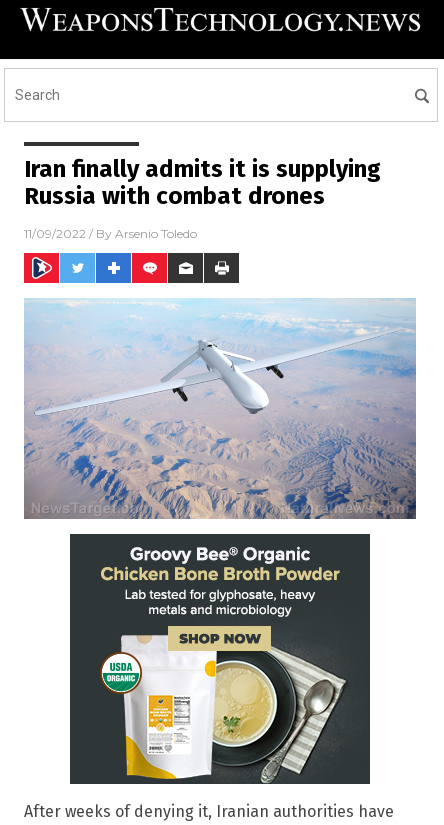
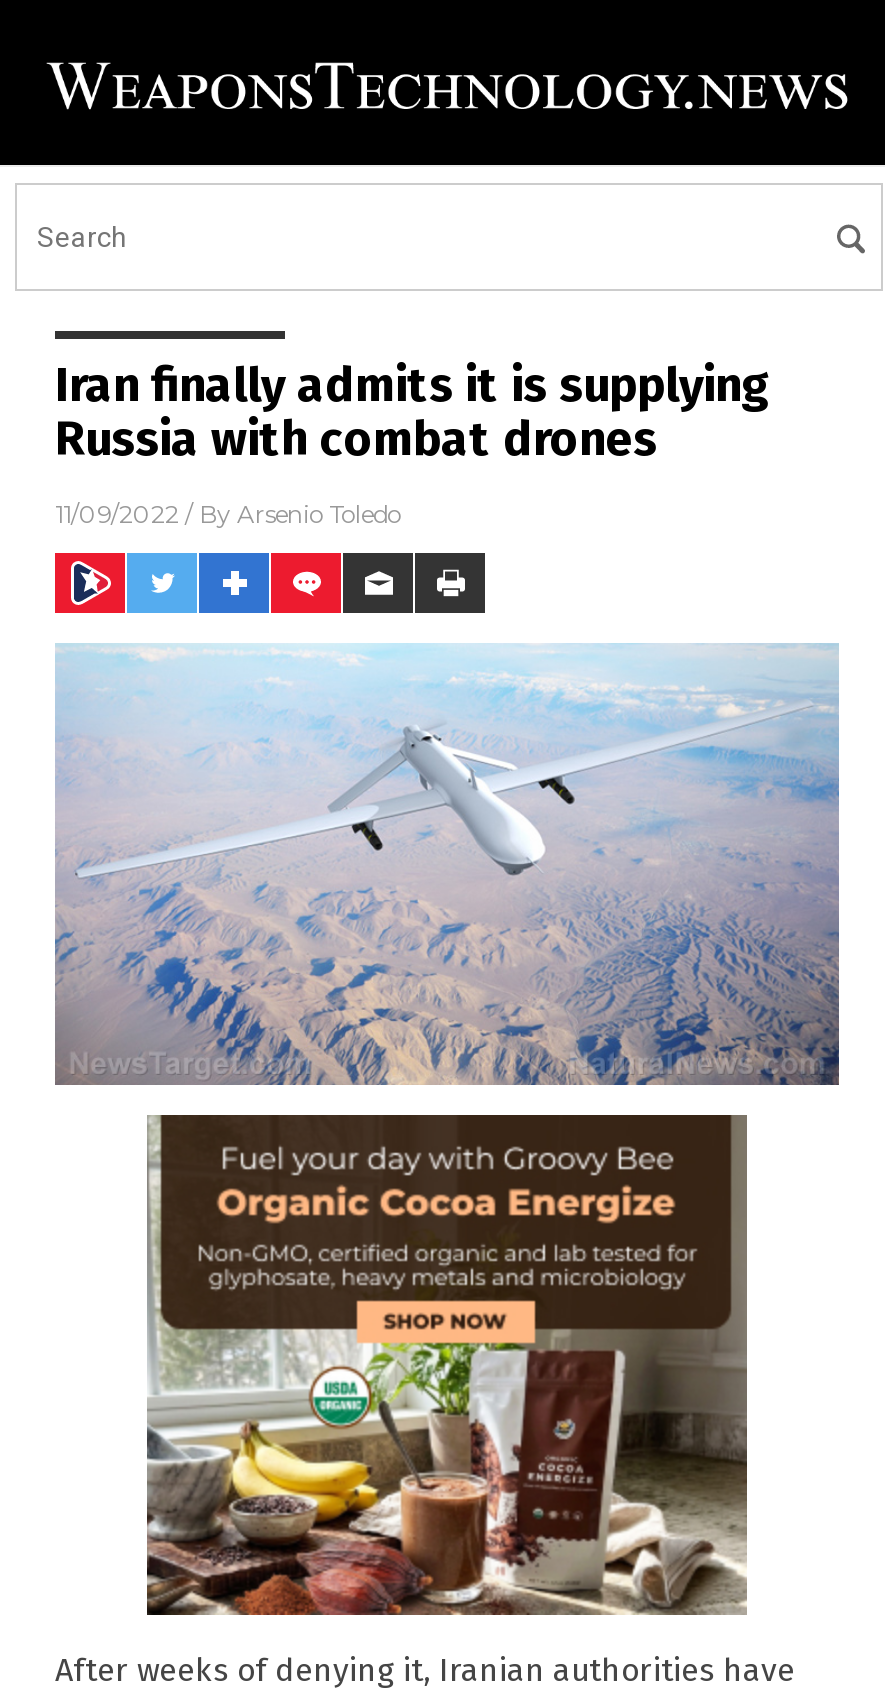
- [image]
+ [image]
